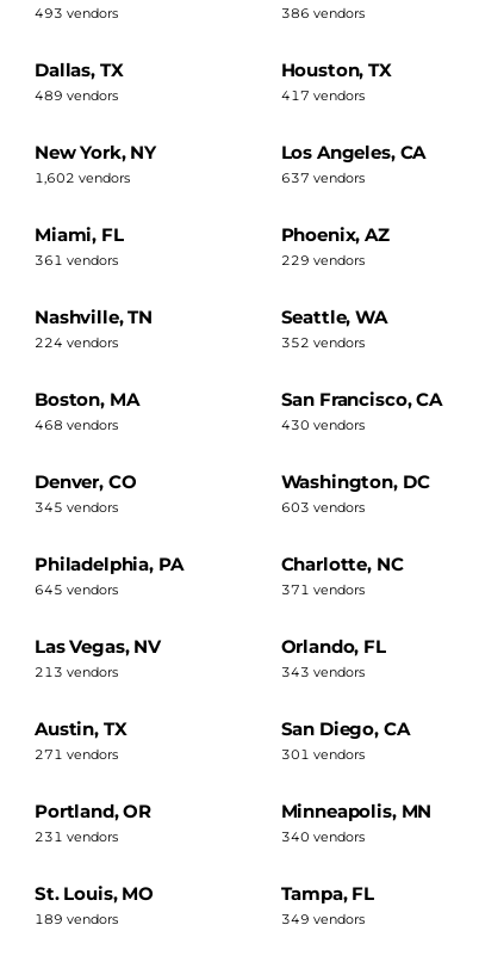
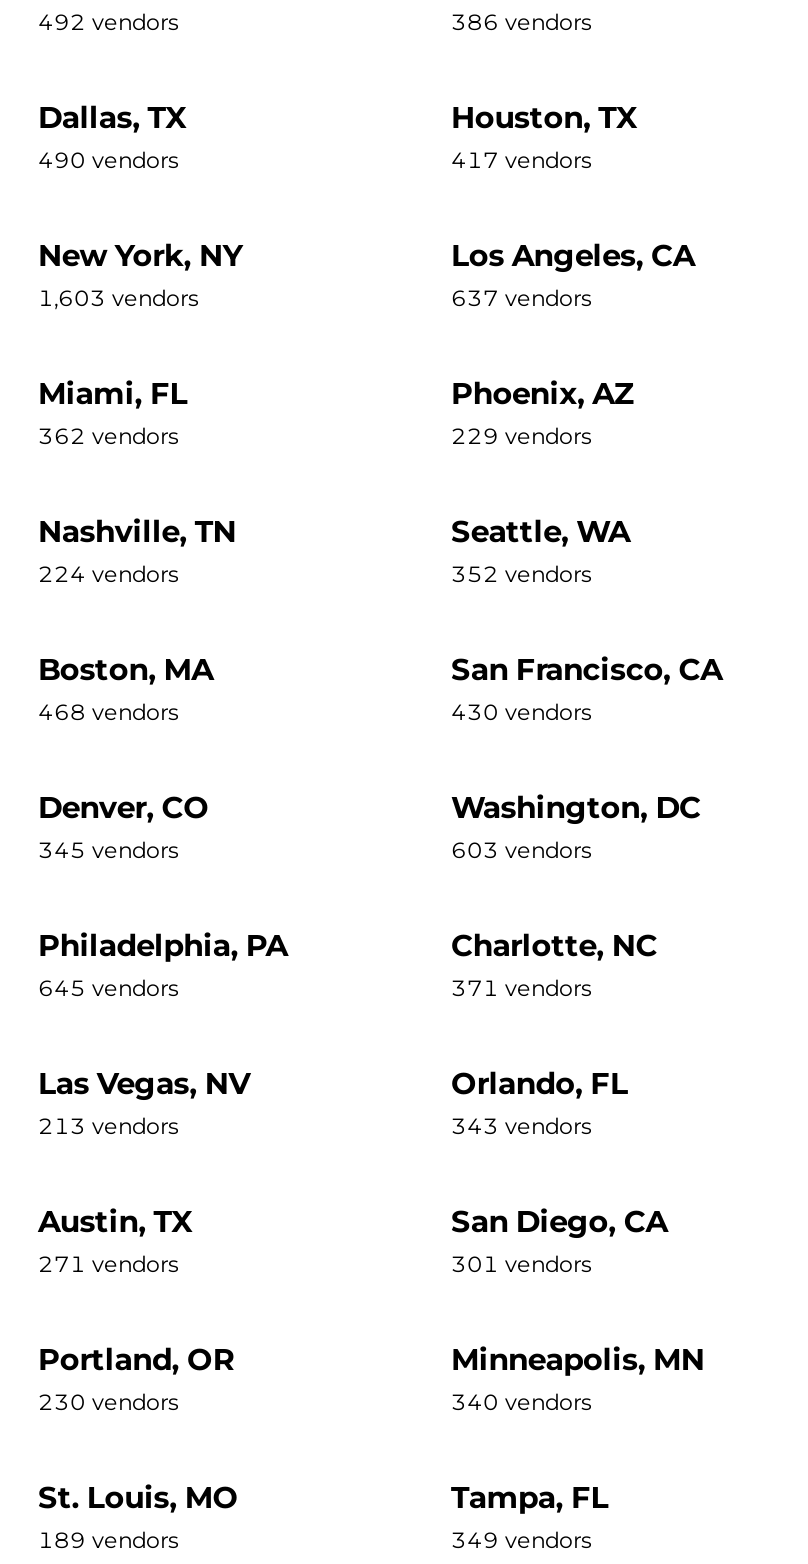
- 493 vendors
+ 492 vendors

- 489 vendors
+ 490 vendors

- 1,602 vendors
+ 1,603 vendors

- 361 vendors
+ 362 vendors

- 231 vendors
+ 230 vendors
